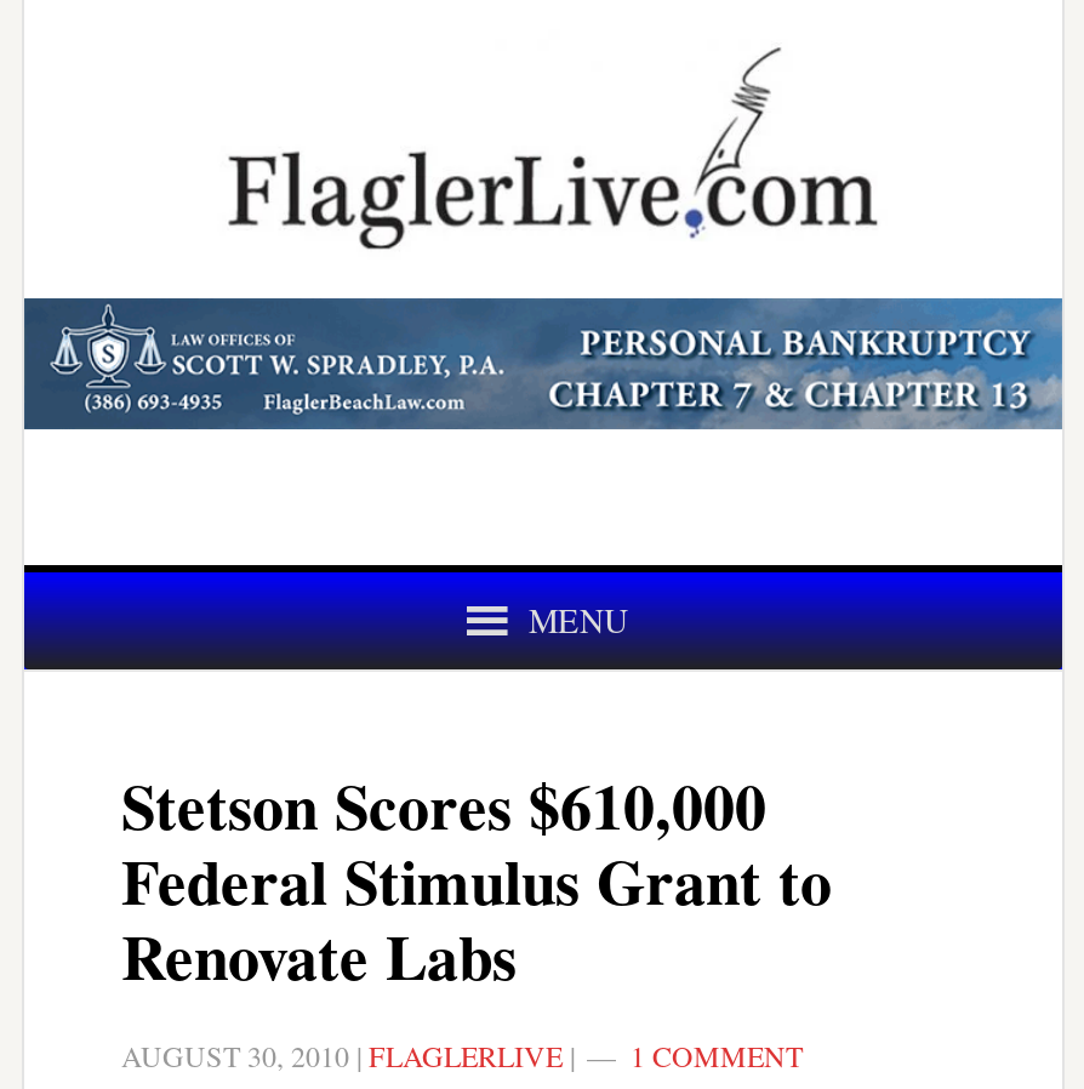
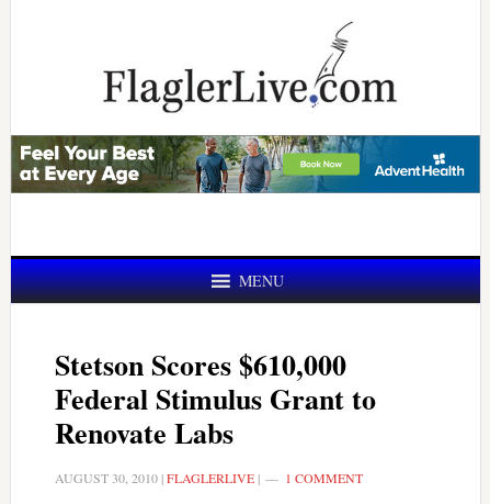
- [image]
+ [image]
